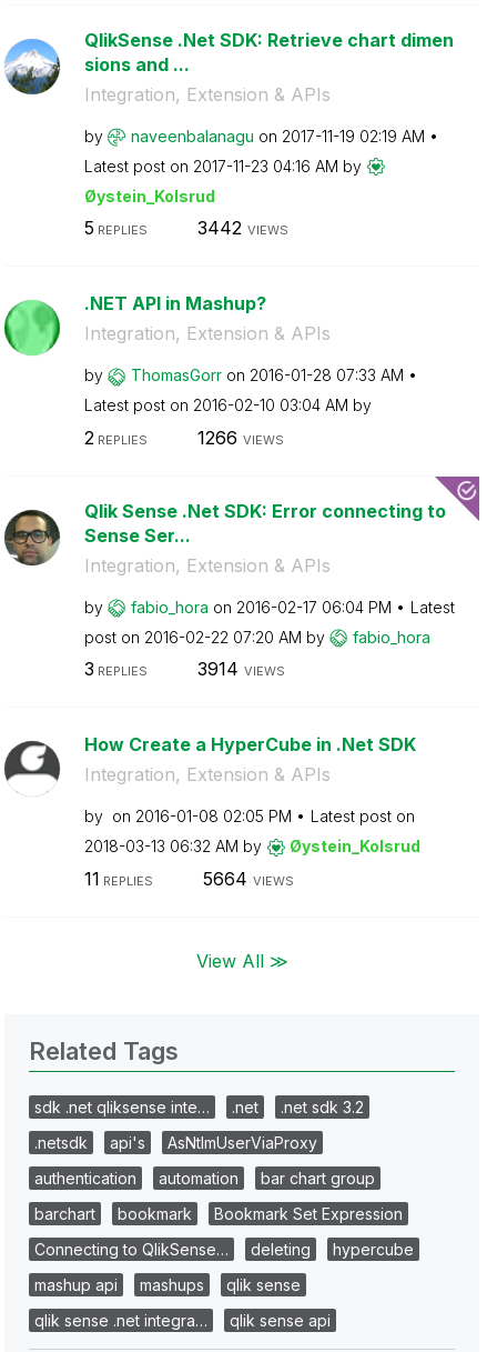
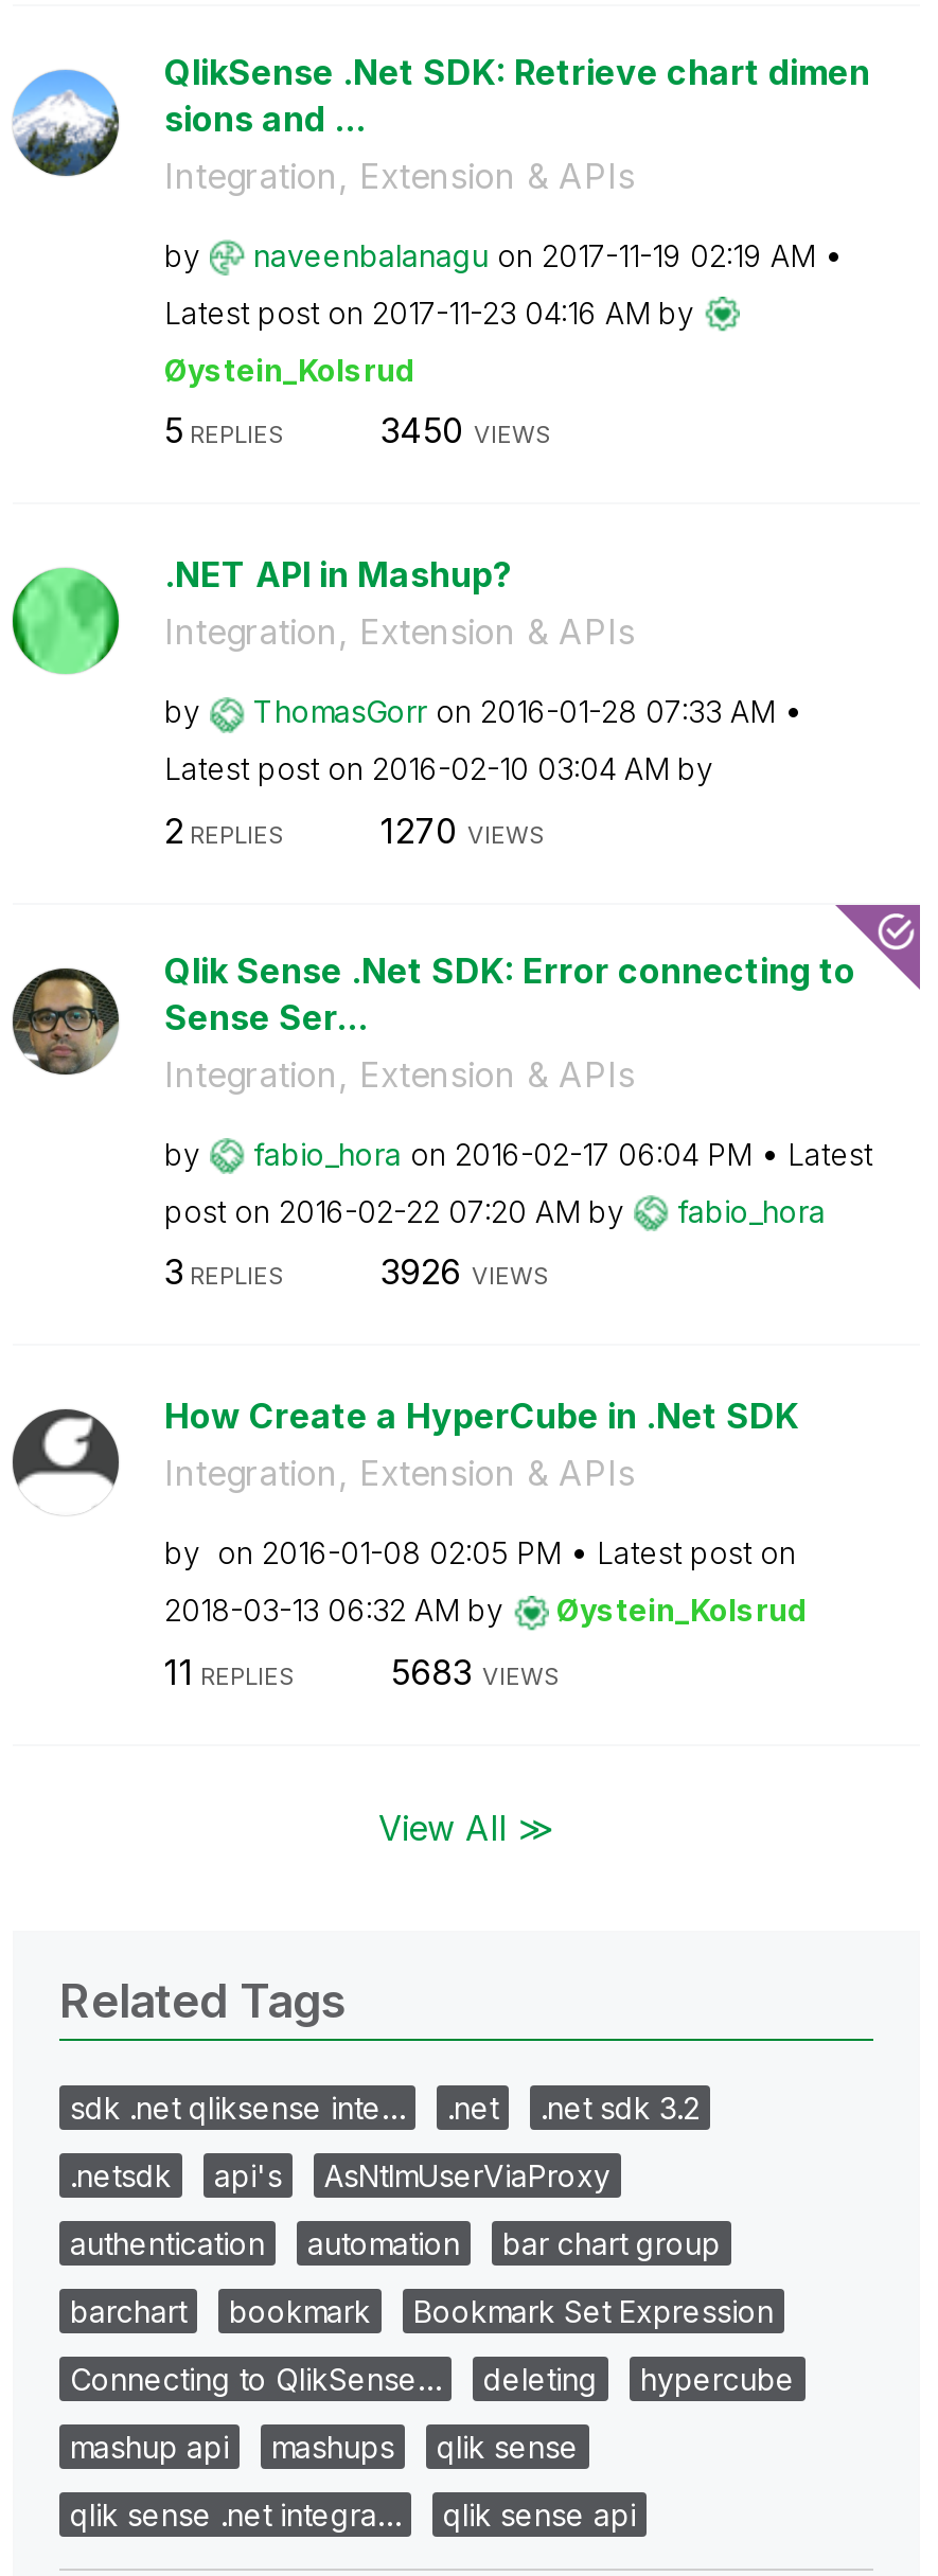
- 3442 VIEWS
+ 3450 VIEWS

- 1266 VIEWS
+ 1270 VIEWS

- 3914 VIEWS
+ 3926 VIEWS

- 5664 VIEWS
+ 5683 VIEWS
